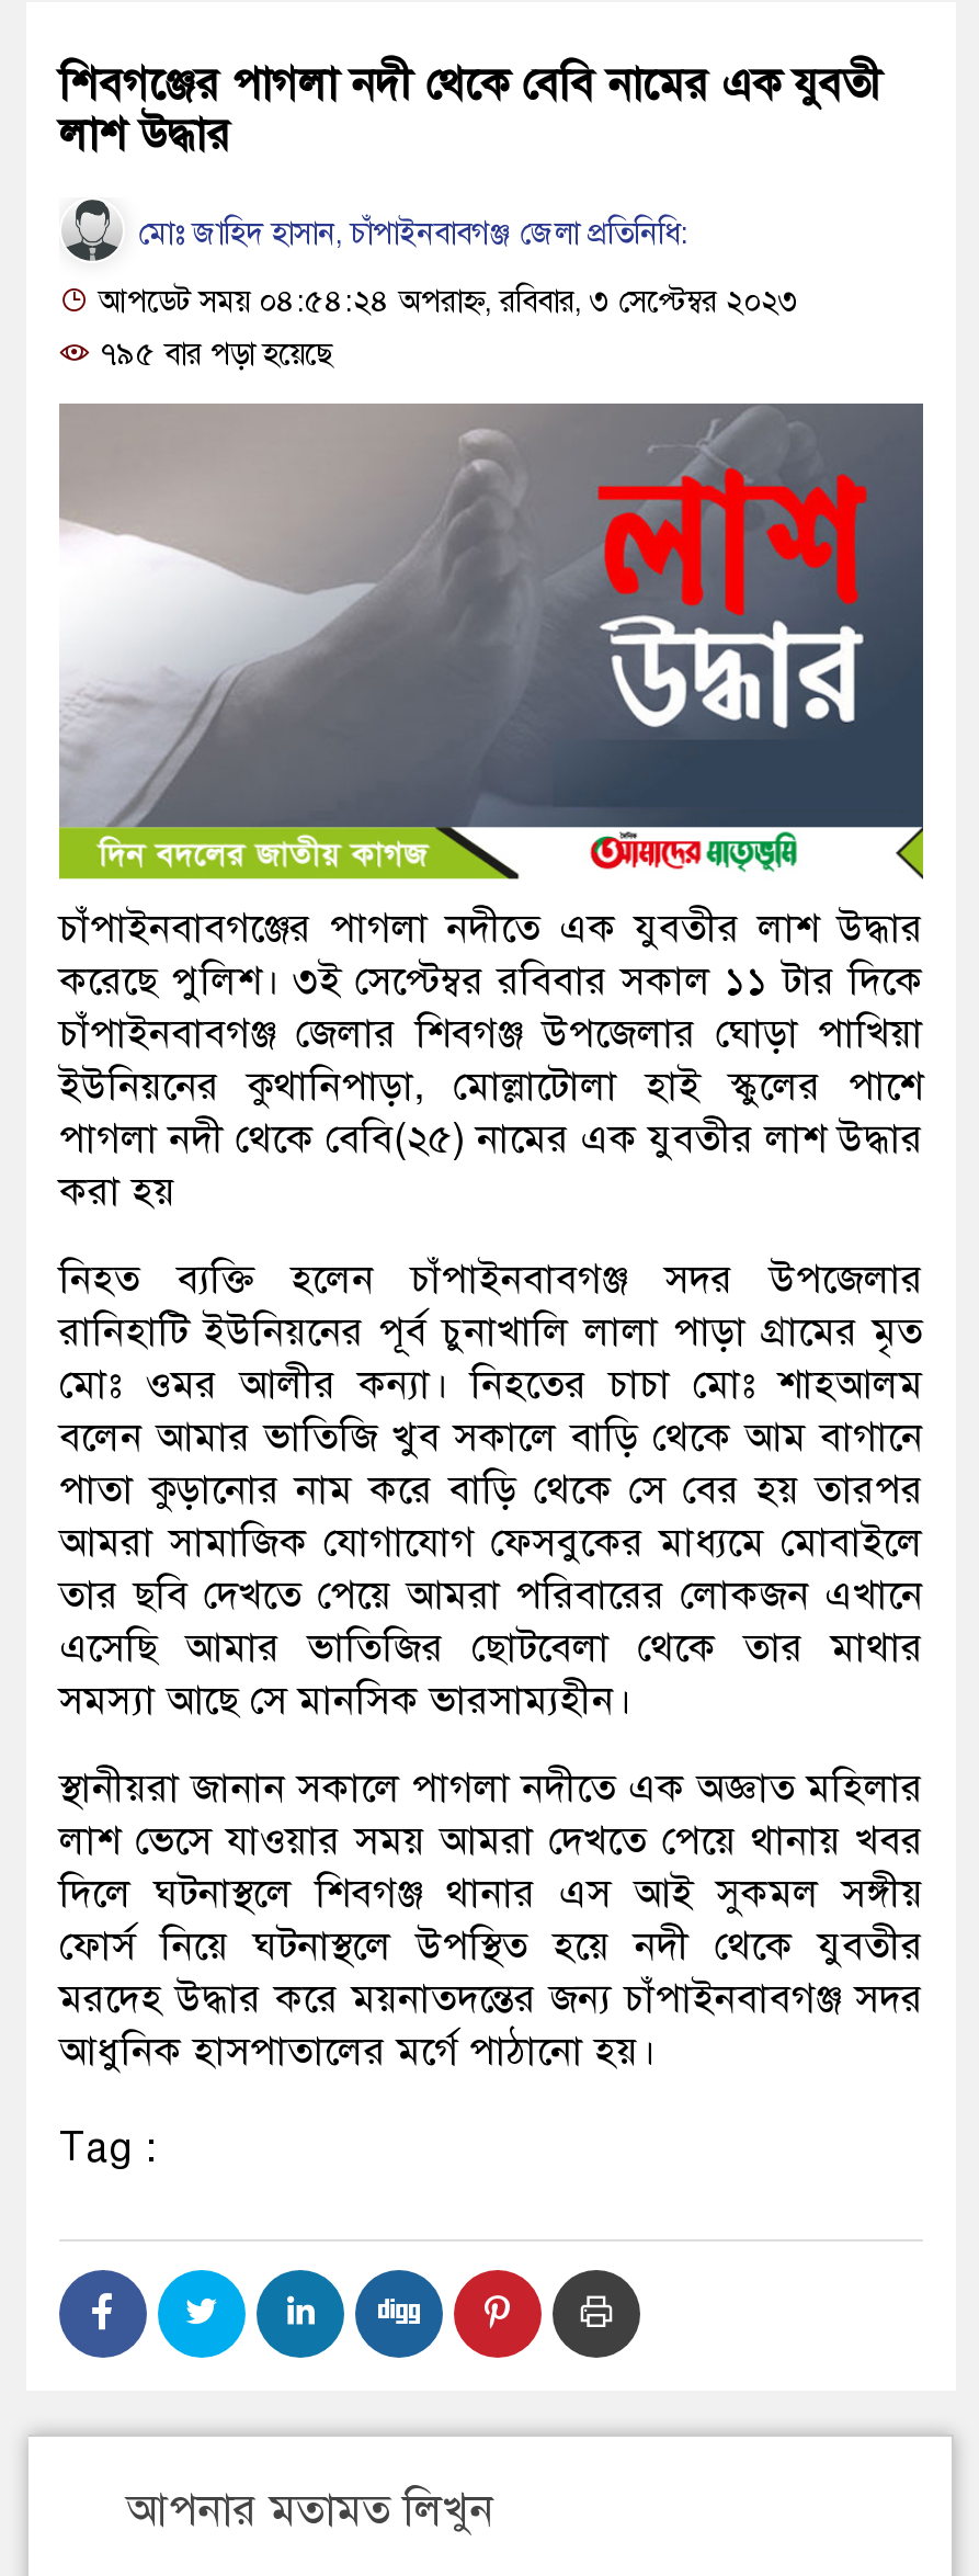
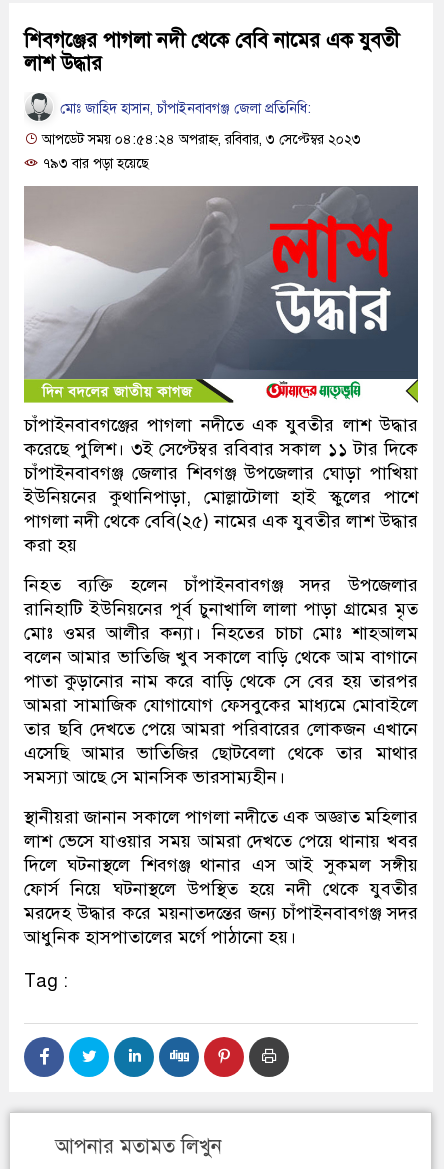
- ৭৯৫ বার পড়া হয়েছে
+ ৭৯৩ বার পড়া হয়েছে
